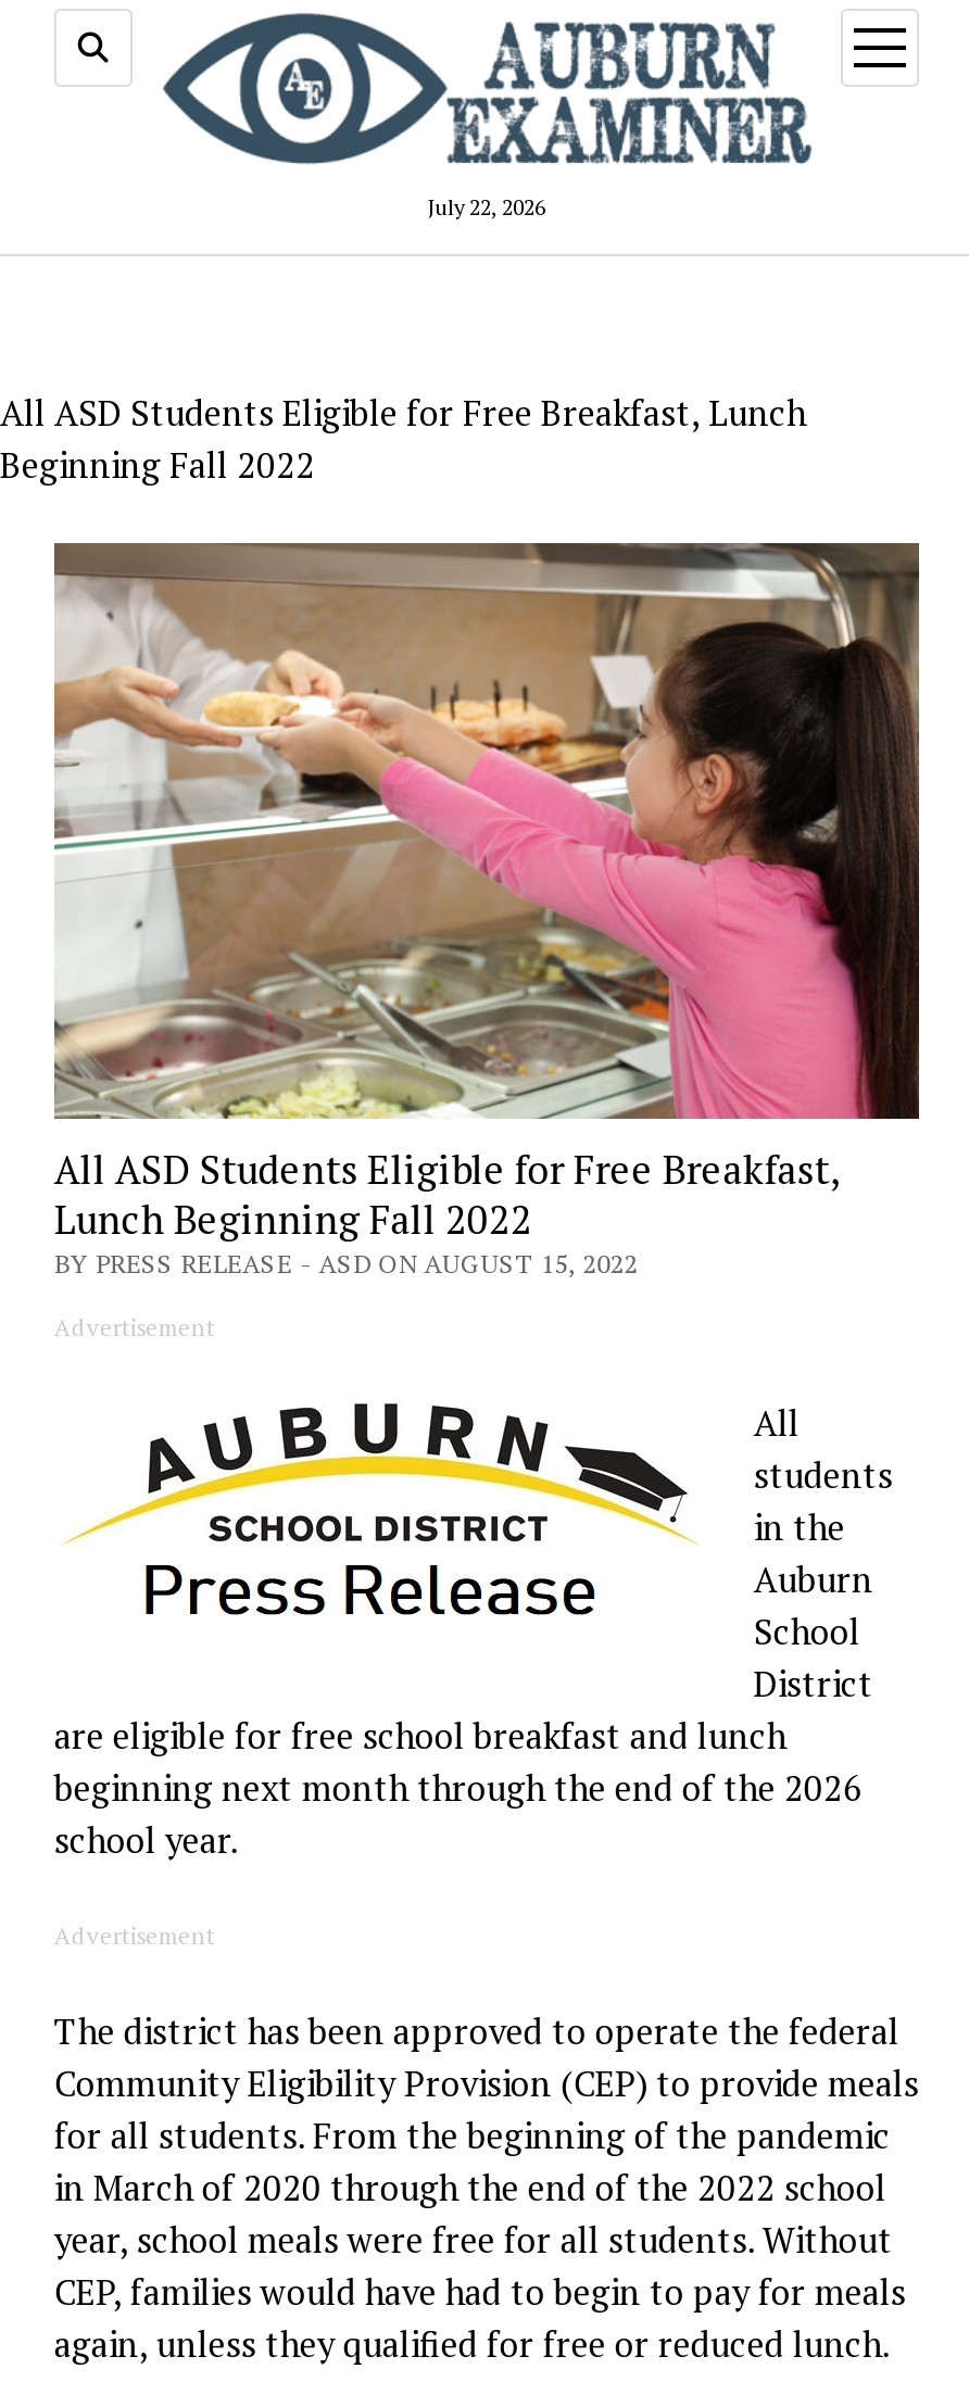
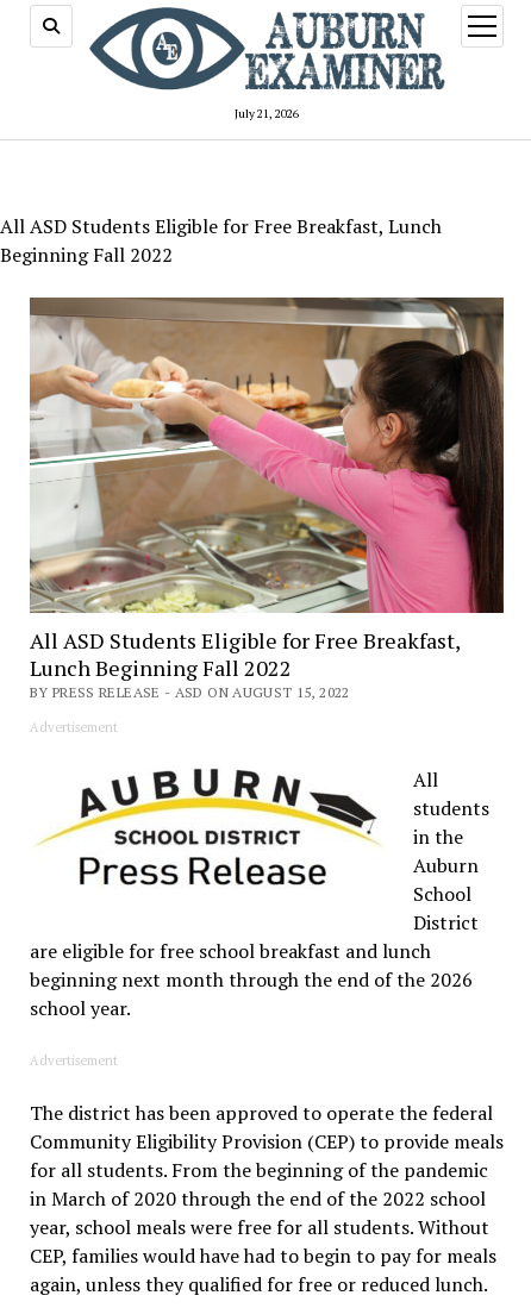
- July 22, 2026
+ July 21, 2026
